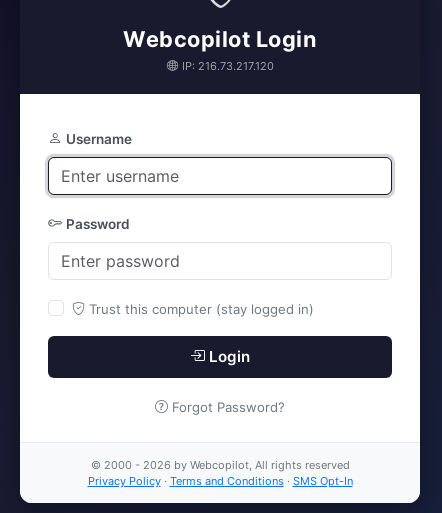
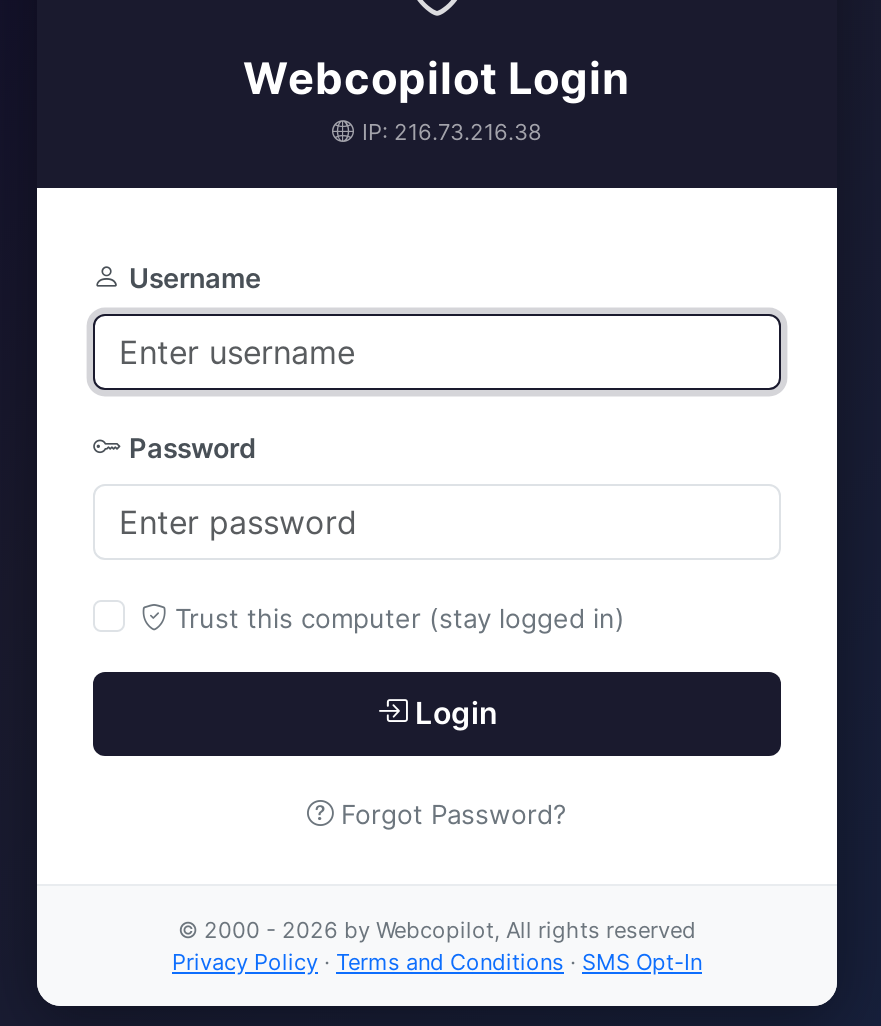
- IP: 216.73.217.120
+ IP: 216.73.216.38
